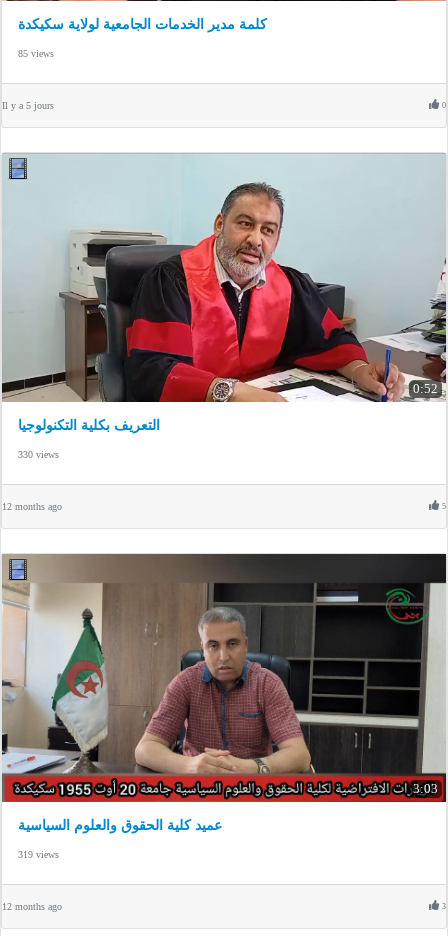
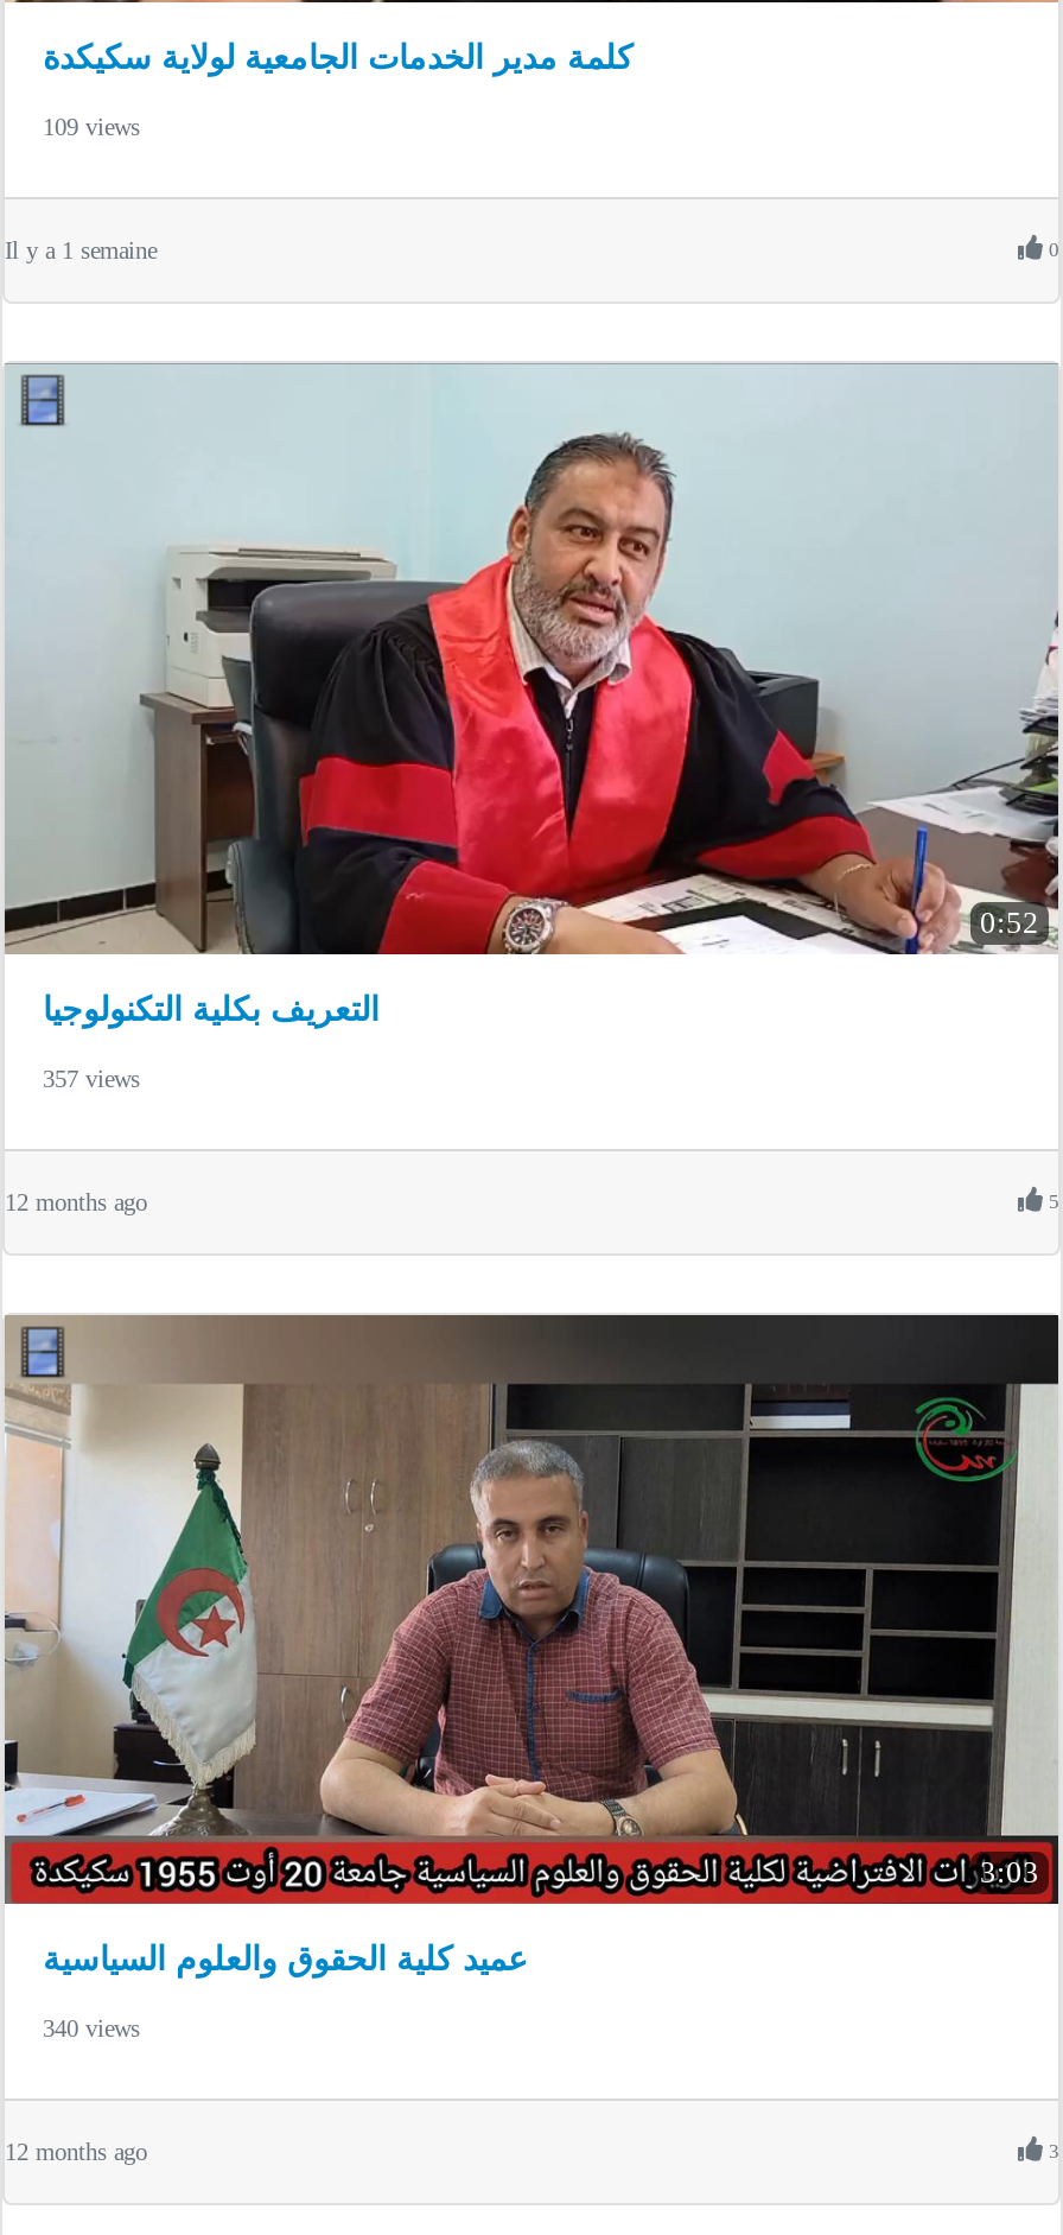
- 85 views
+ 109 views

- Il y a 5 jours
+ Il y a 1 semaine

- 330 views
+ 357 views

- 319 views
+ 340 views
